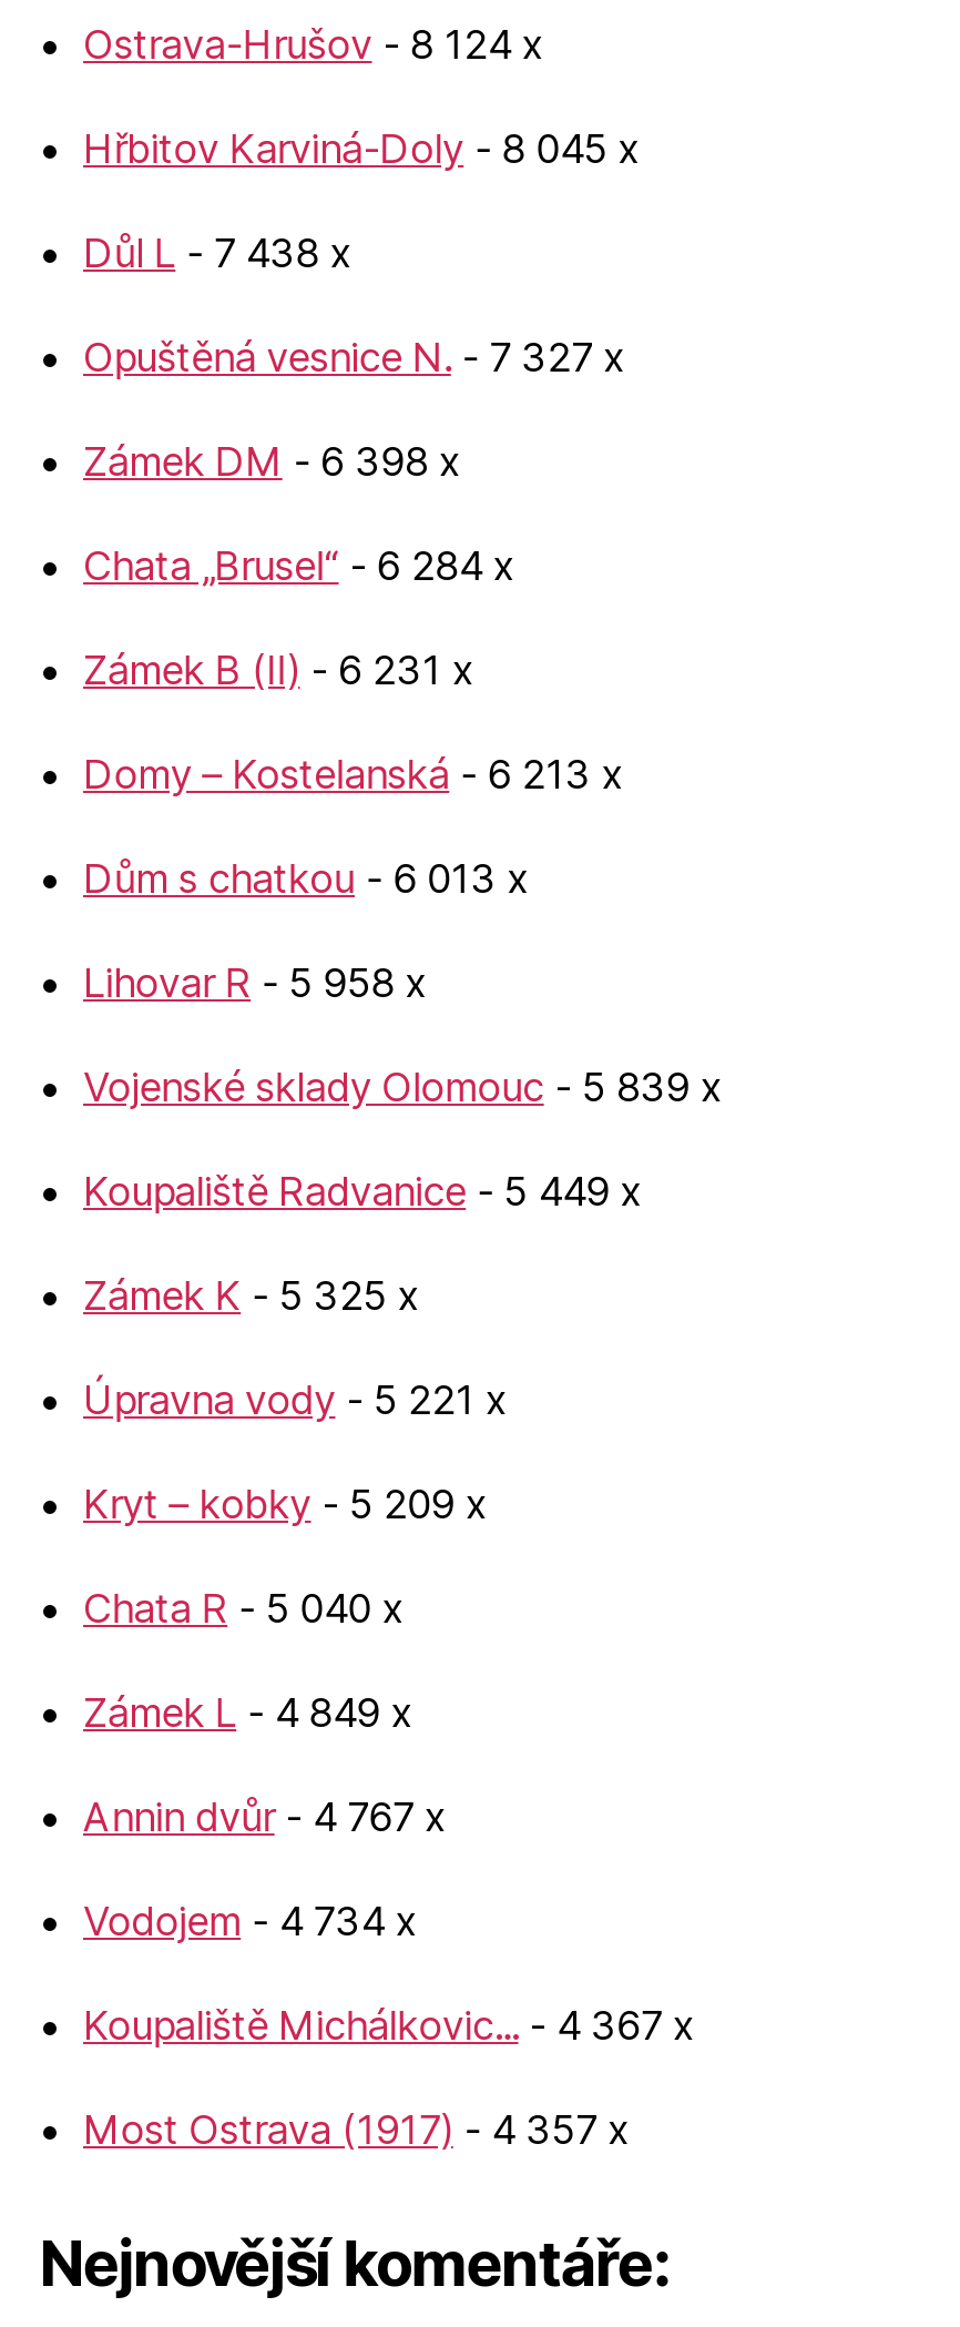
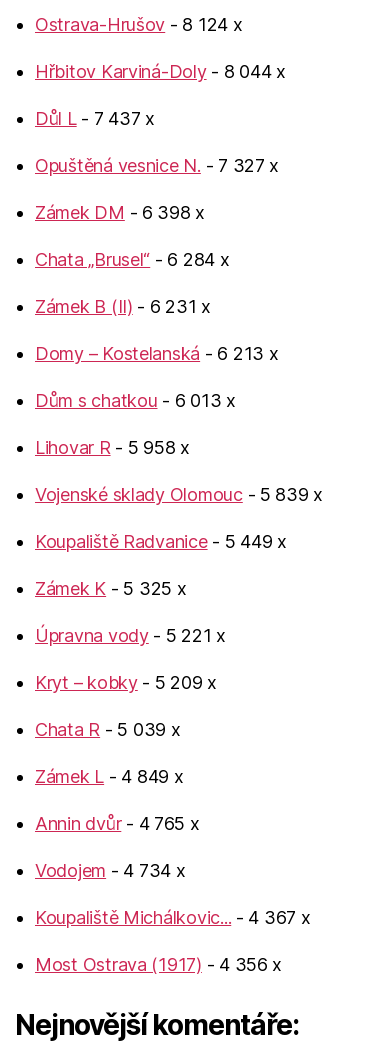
- Hřbitov Karviná-Doly - 8 045 x
+ Hřbitov Karviná-Doly - 8 044 x

- Důl L - 7 438 x
+ Důl L - 7 437 x

- Chata R - 5 040 x
+ Chata R - 5 039 x

- Annin dvůr - 4 767 x
+ Annin dvůr - 4 765 x

- Most Ostrava (1917) - 4 357 x
+ Most Ostrava (1917) - 4 356 x
